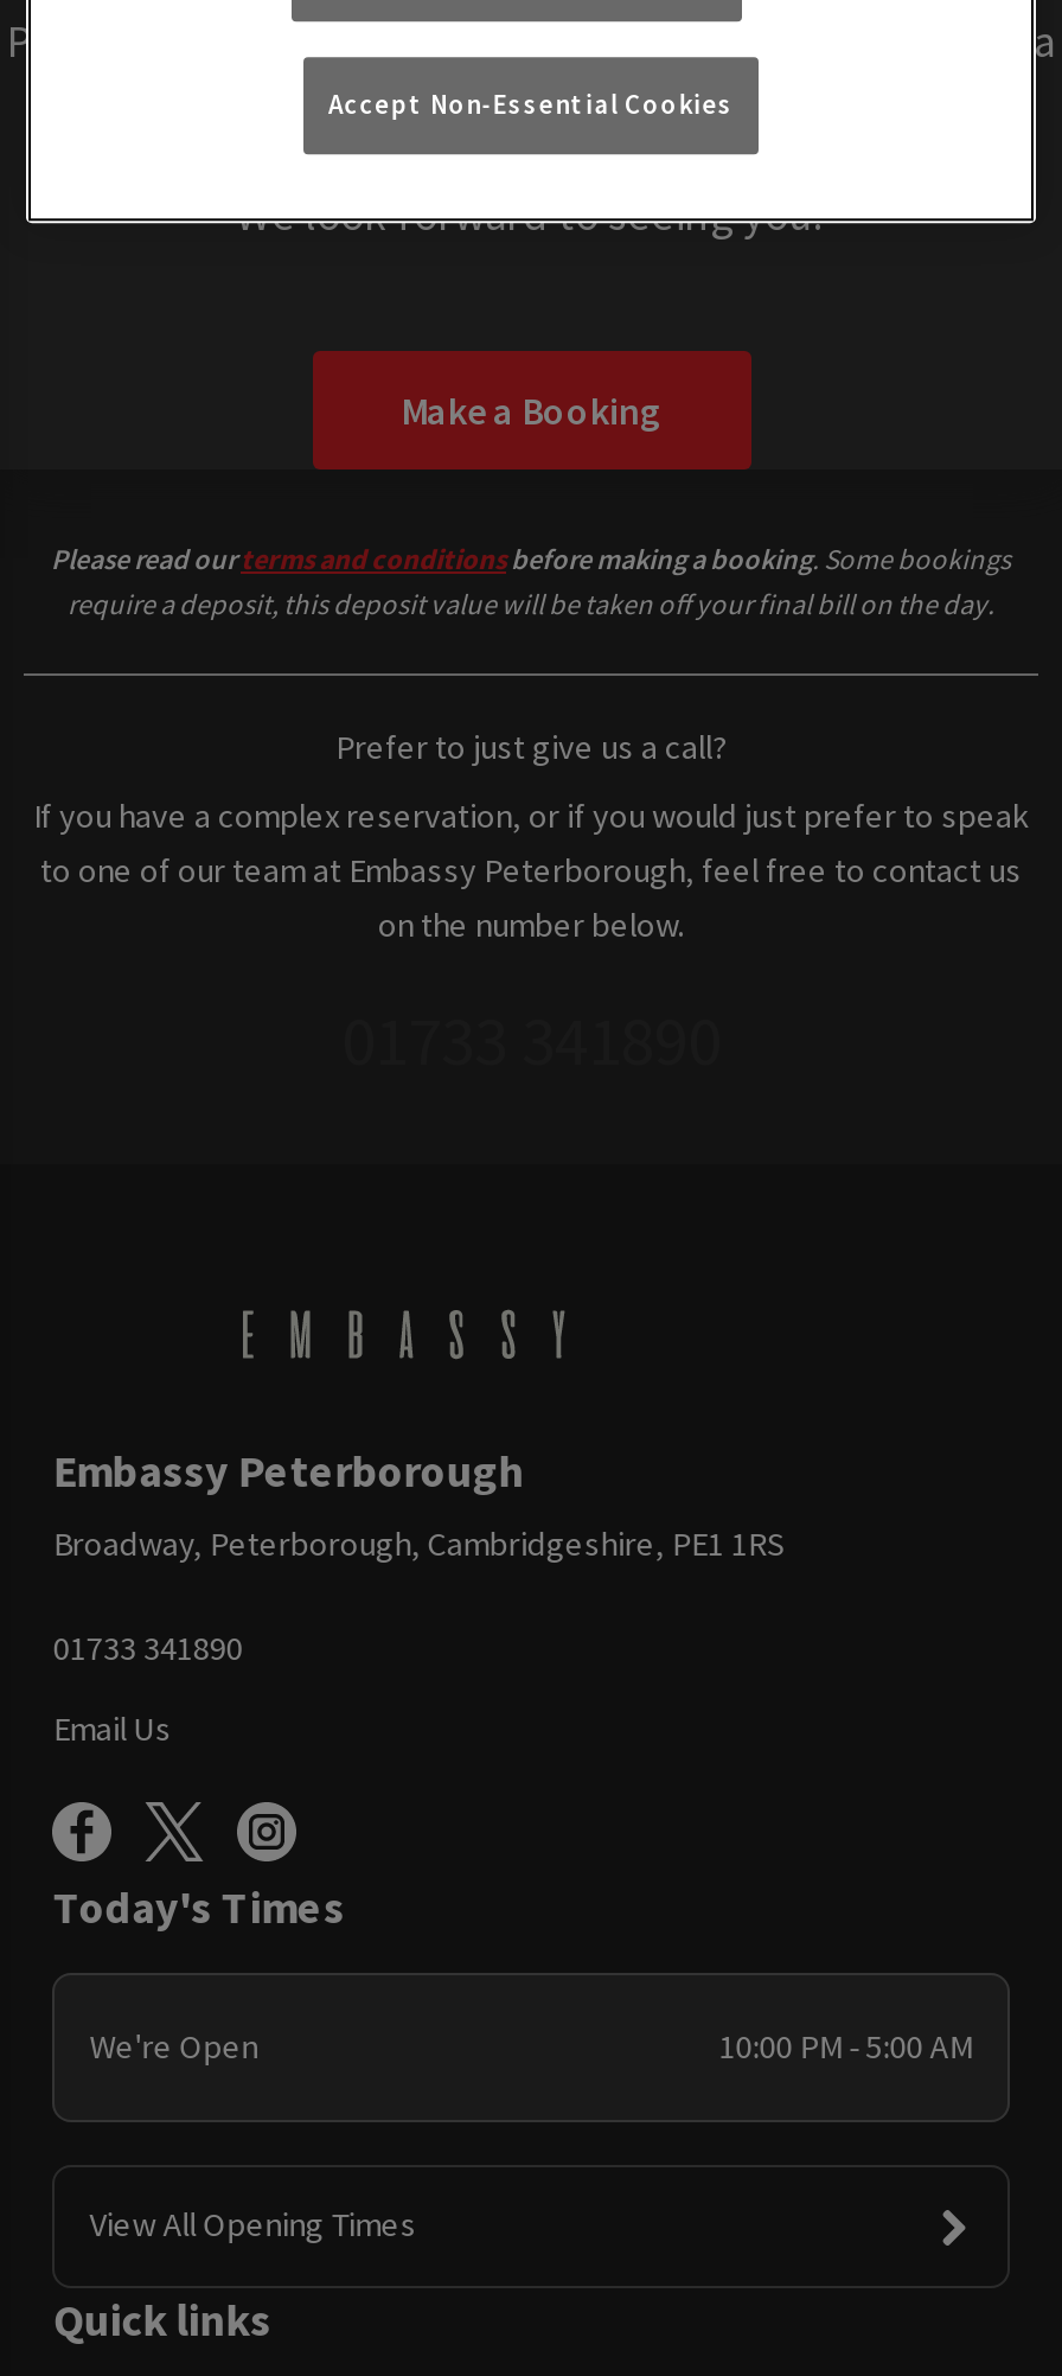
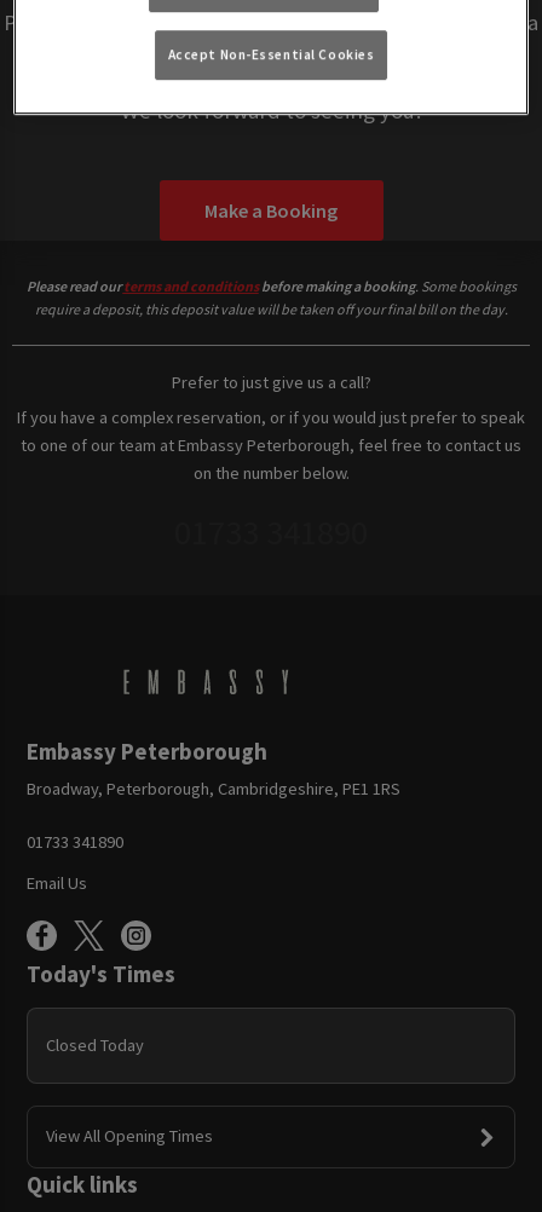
- We're Open
- 10:00 PM - 5:00 AM
+ Closed Today
